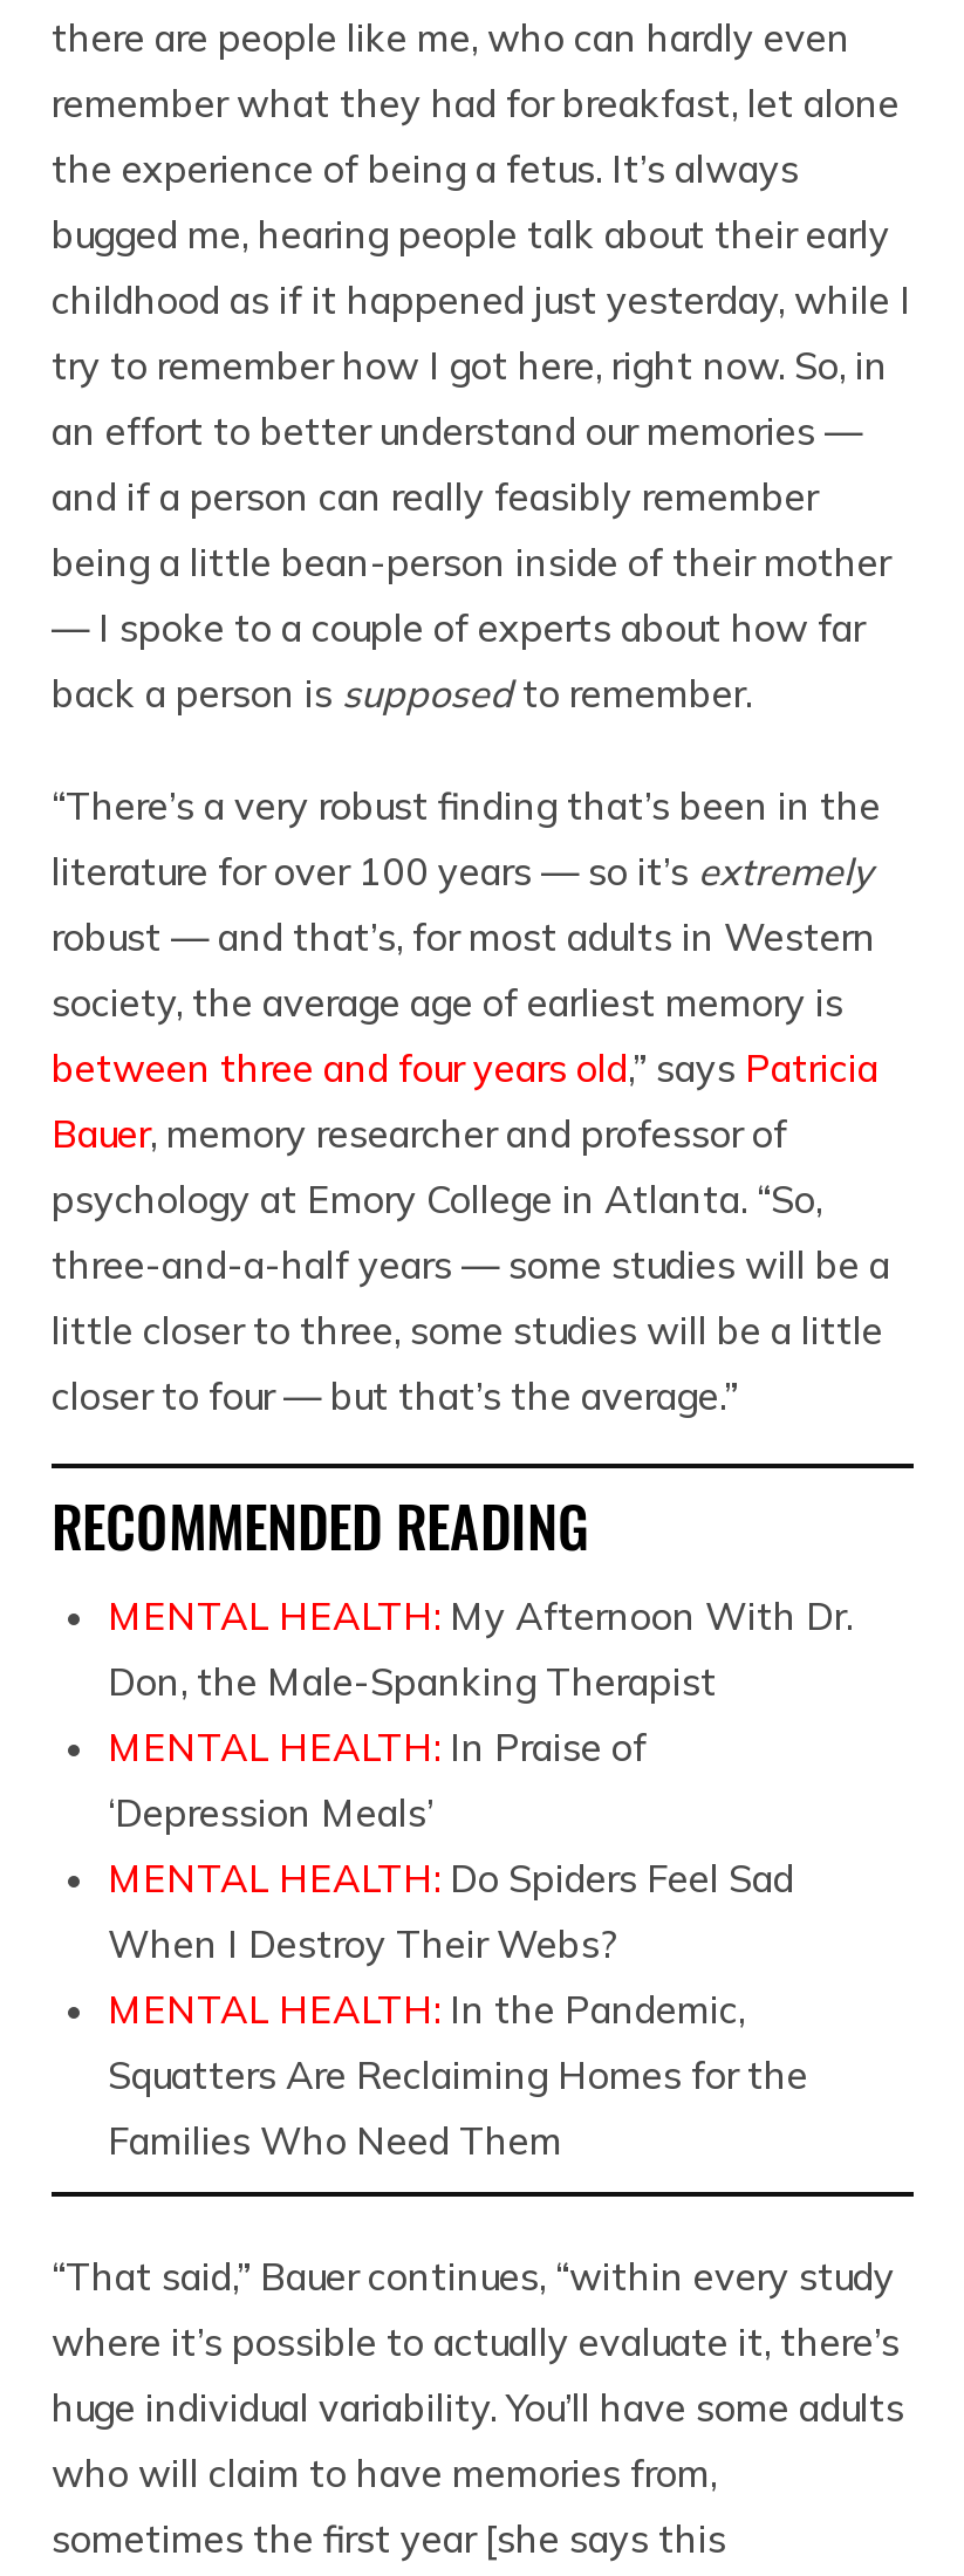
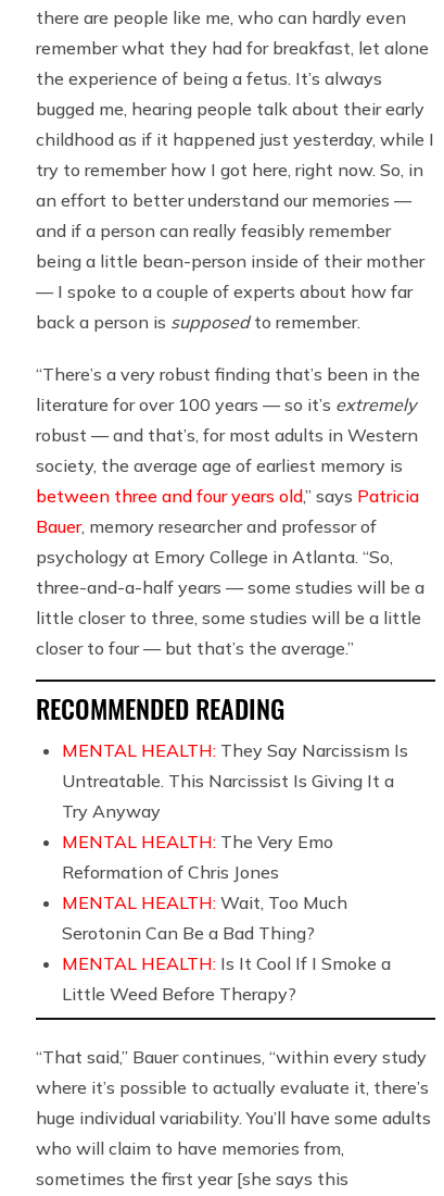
- MENTAL HEALTH: My Afternoon With Dr.
- Don, the Male-Spanking Therapist
- MENTAL HEALTH: In Praise of
- ‘Depression Meals’
- MENTAL HEALTH: Do Spiders Feel Sad
- When I Destroy Their Webs?
- MENTAL HEALTH: In the Pandemic,
- Squatters Are Reclaiming Homes for the
- Families Who Need Them
+ MENTAL HEALTH: They Say Narcissism Is
+ Untreatable. This Narcissist Is Giving It a
+ Try Anyway
+ MENTAL HEALTH: The Very Emo
+ Reformation of Chris Jones
+ MENTAL HEALTH: Wait, Too Much
+ Serotonin Can Be a Bad Thing?
+ MENTAL HEALTH: Is It Cool If I Smoke a
+ Little Weed Before Therapy?
